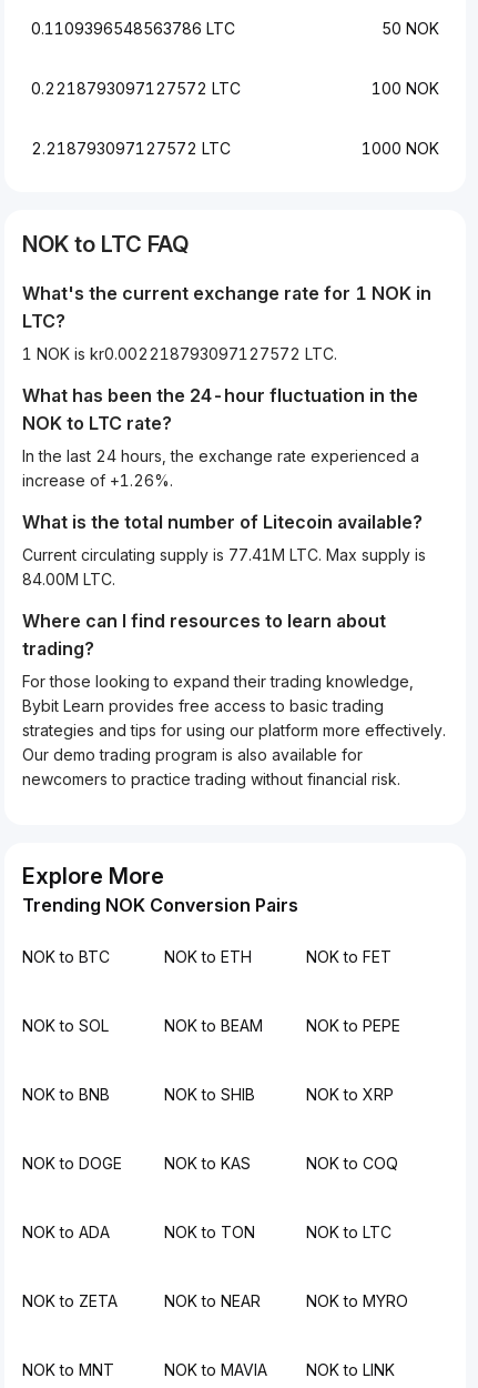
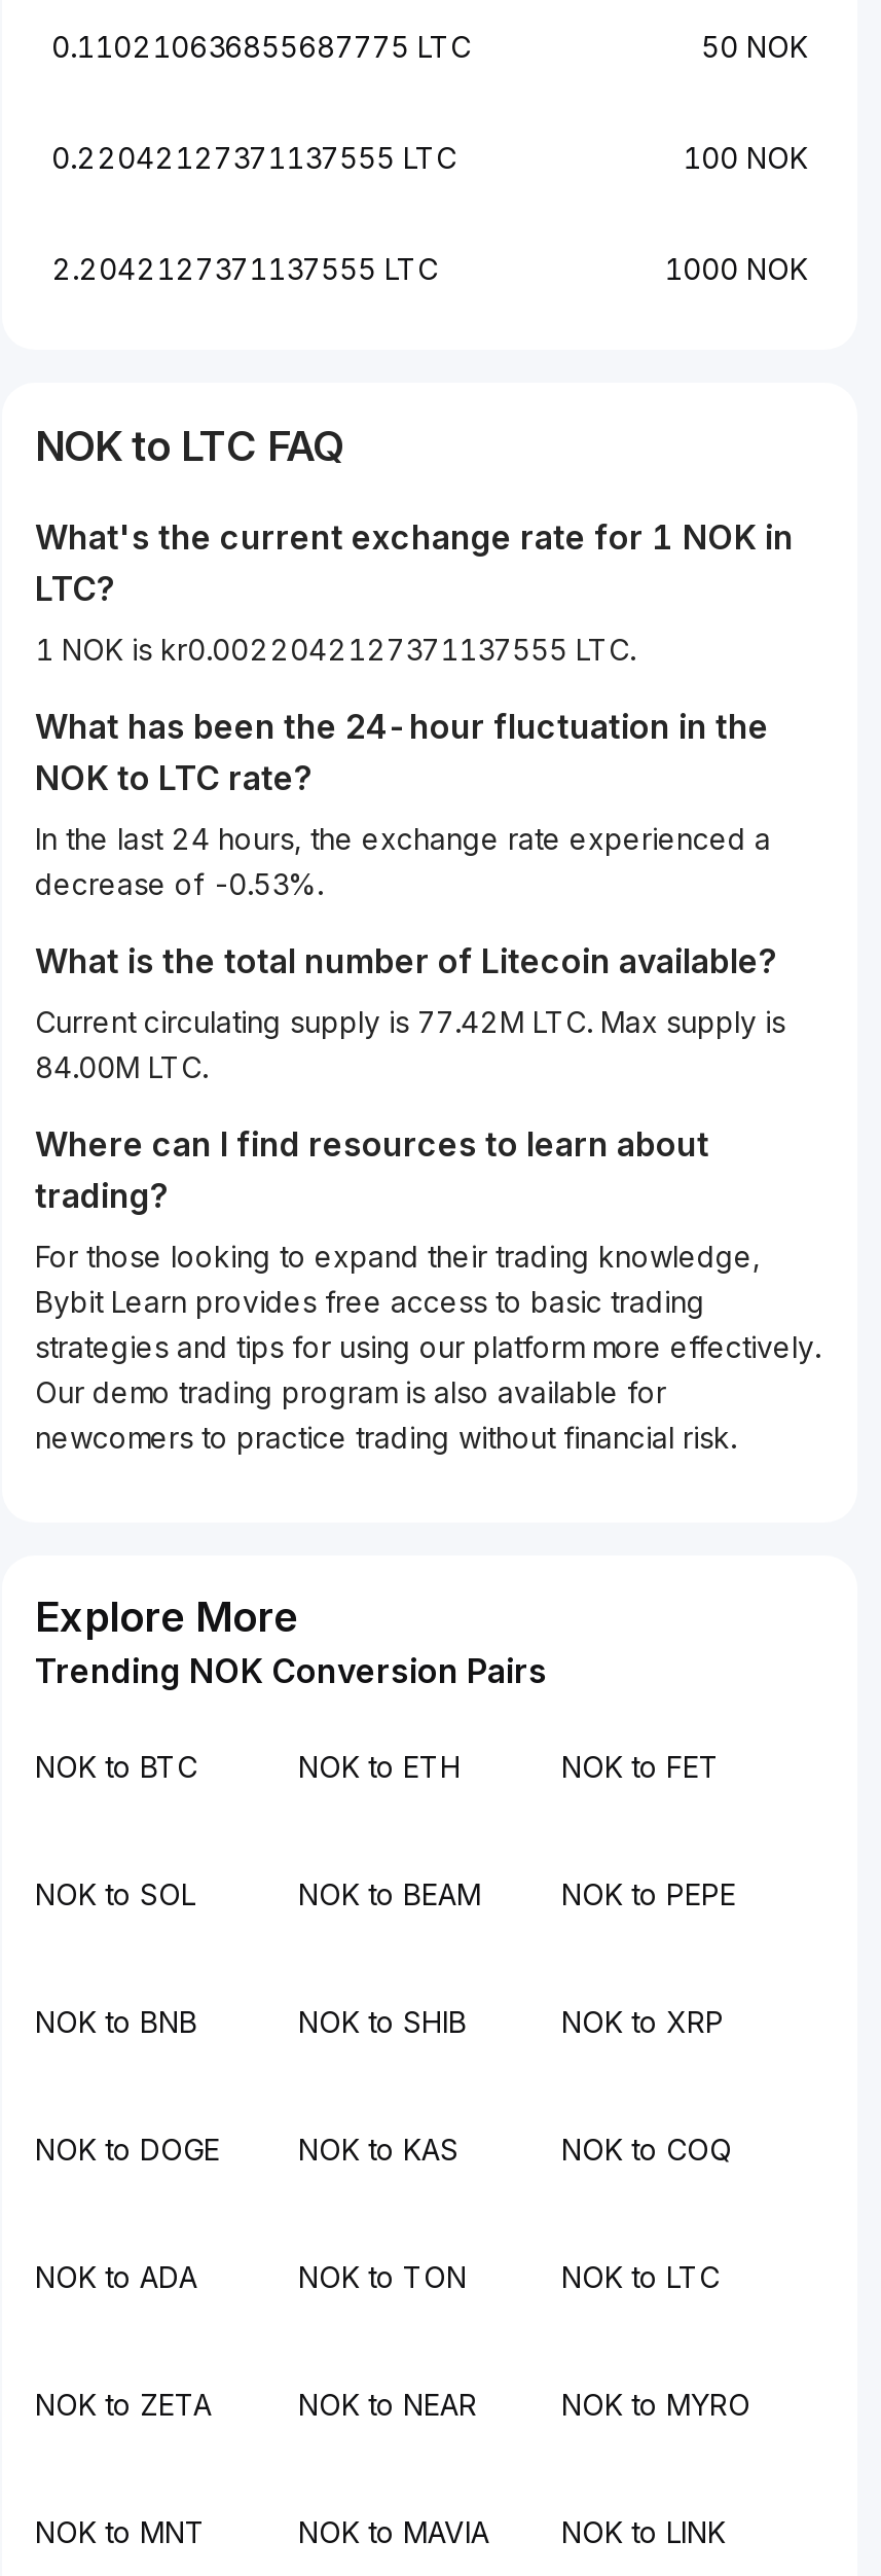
- 0.1109396548563786 LTC
+ 0.110210636855687775 LTC

- 0.2218793097127572 LTC
+ 0.22042127371137555 LTC

- 2.218793097127572 LTC
+ 2.2042127371137555 LTC

- 1 NOK is kr0.002218793097127572 LTC.
+ 1 NOK is kr0.0022042127371137555 LTC.

- increase of +1.26%.
+ decrease of -0.53%.

- Current circulating supply is 77.41M LTC. Max supply is
+ Current circulating supply is 77.42M LTC. Max supply is
